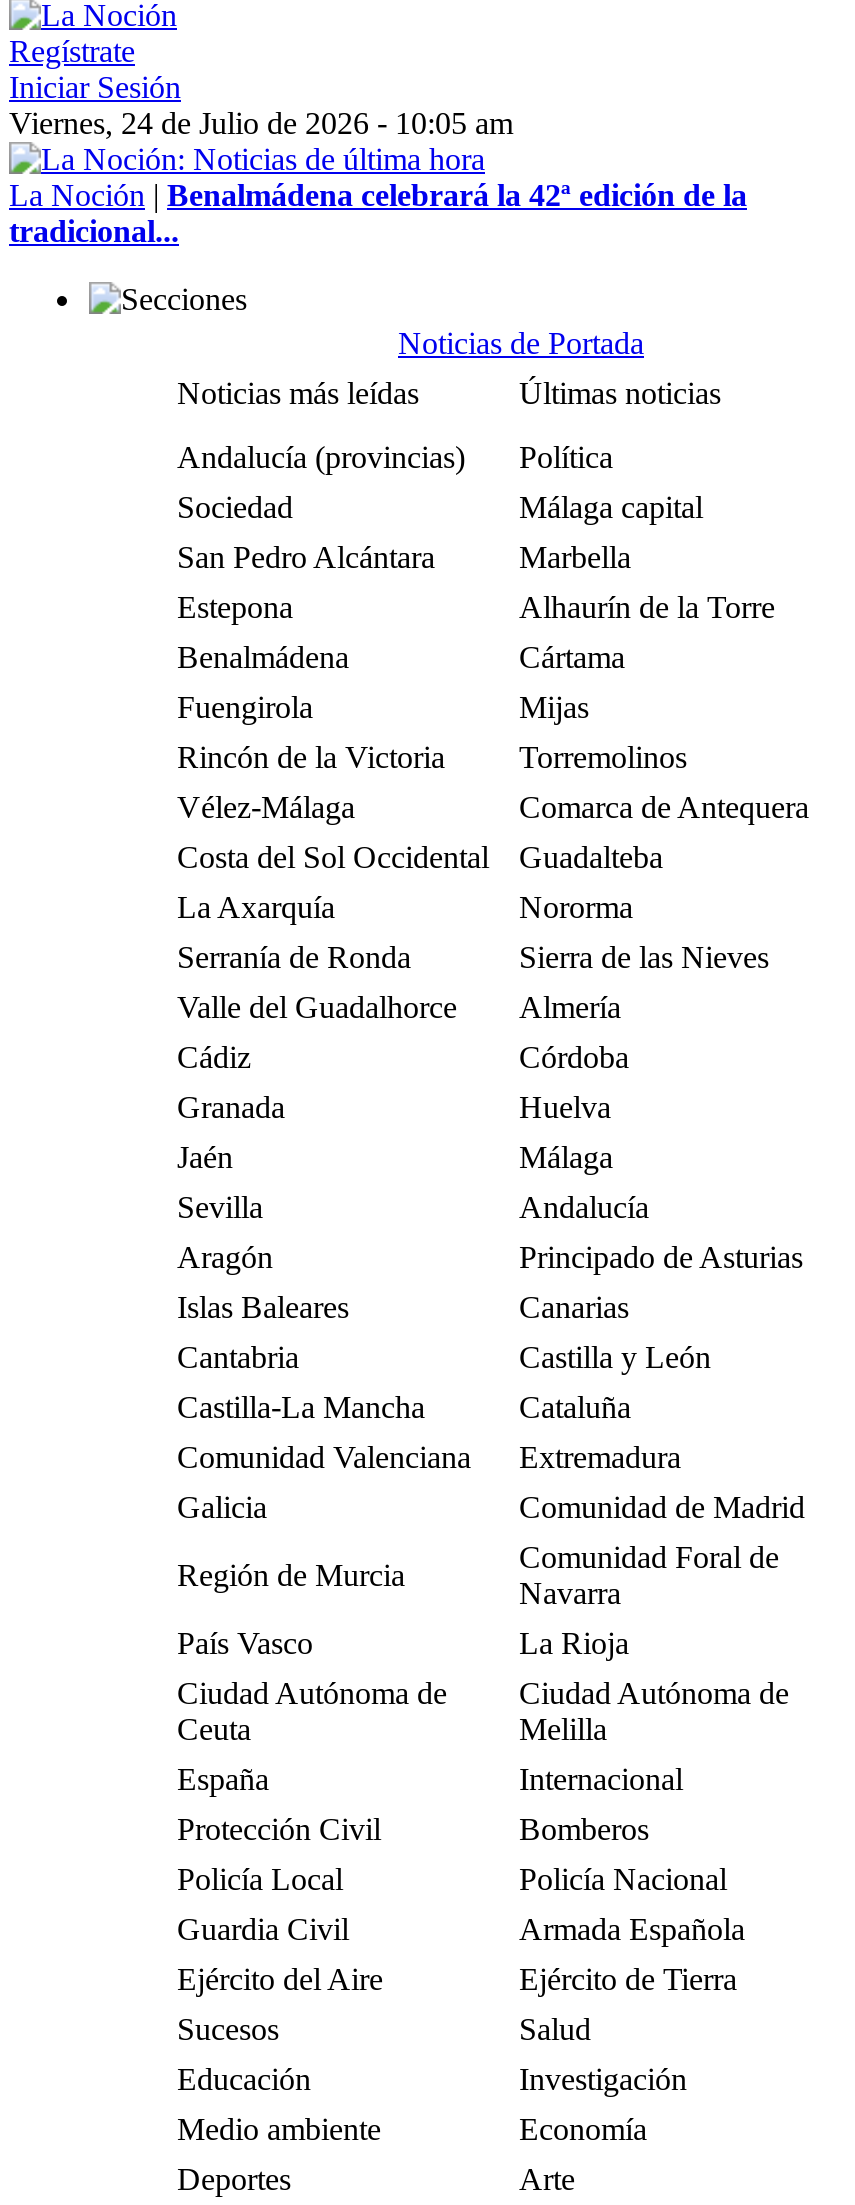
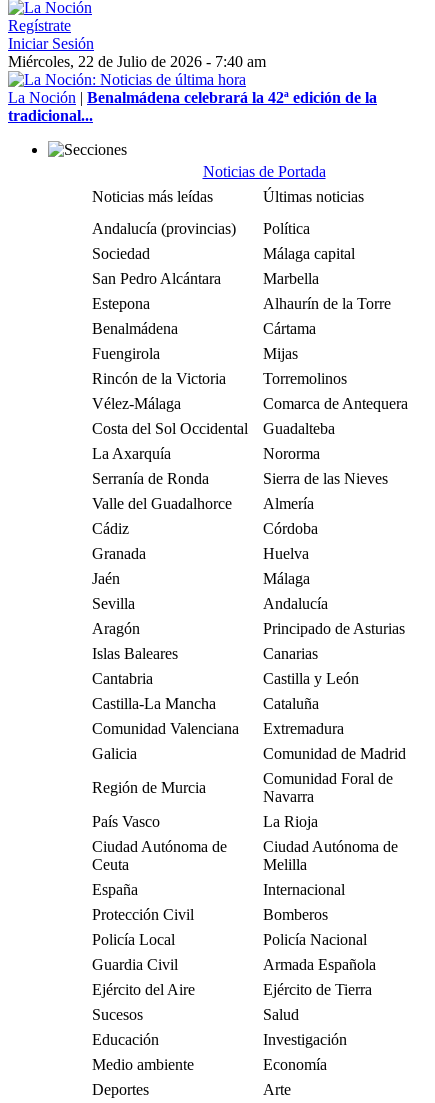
- Viernes, 24 de Julio de 2026 - 10:05 am
+ Miércoles, 22 de Julio de 2026 - 7:40 am
